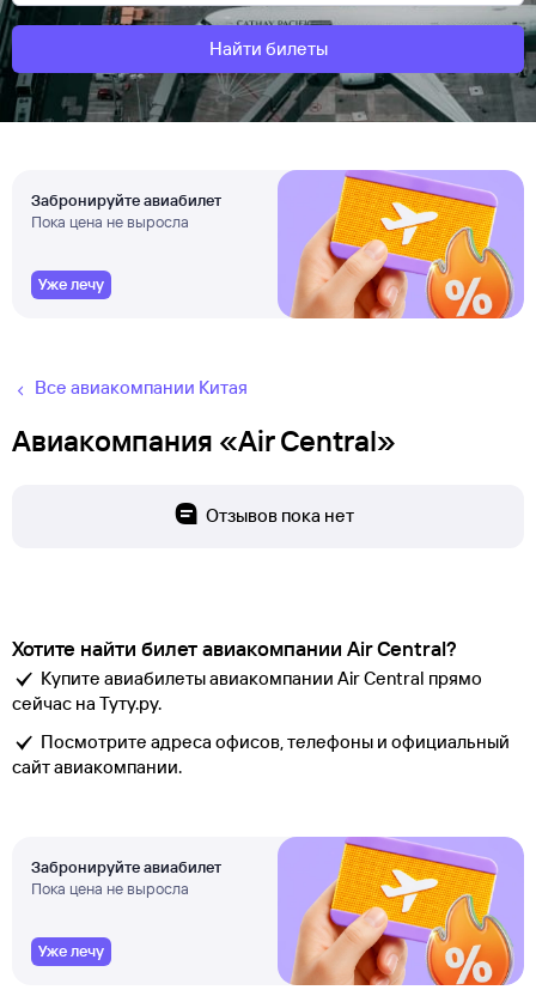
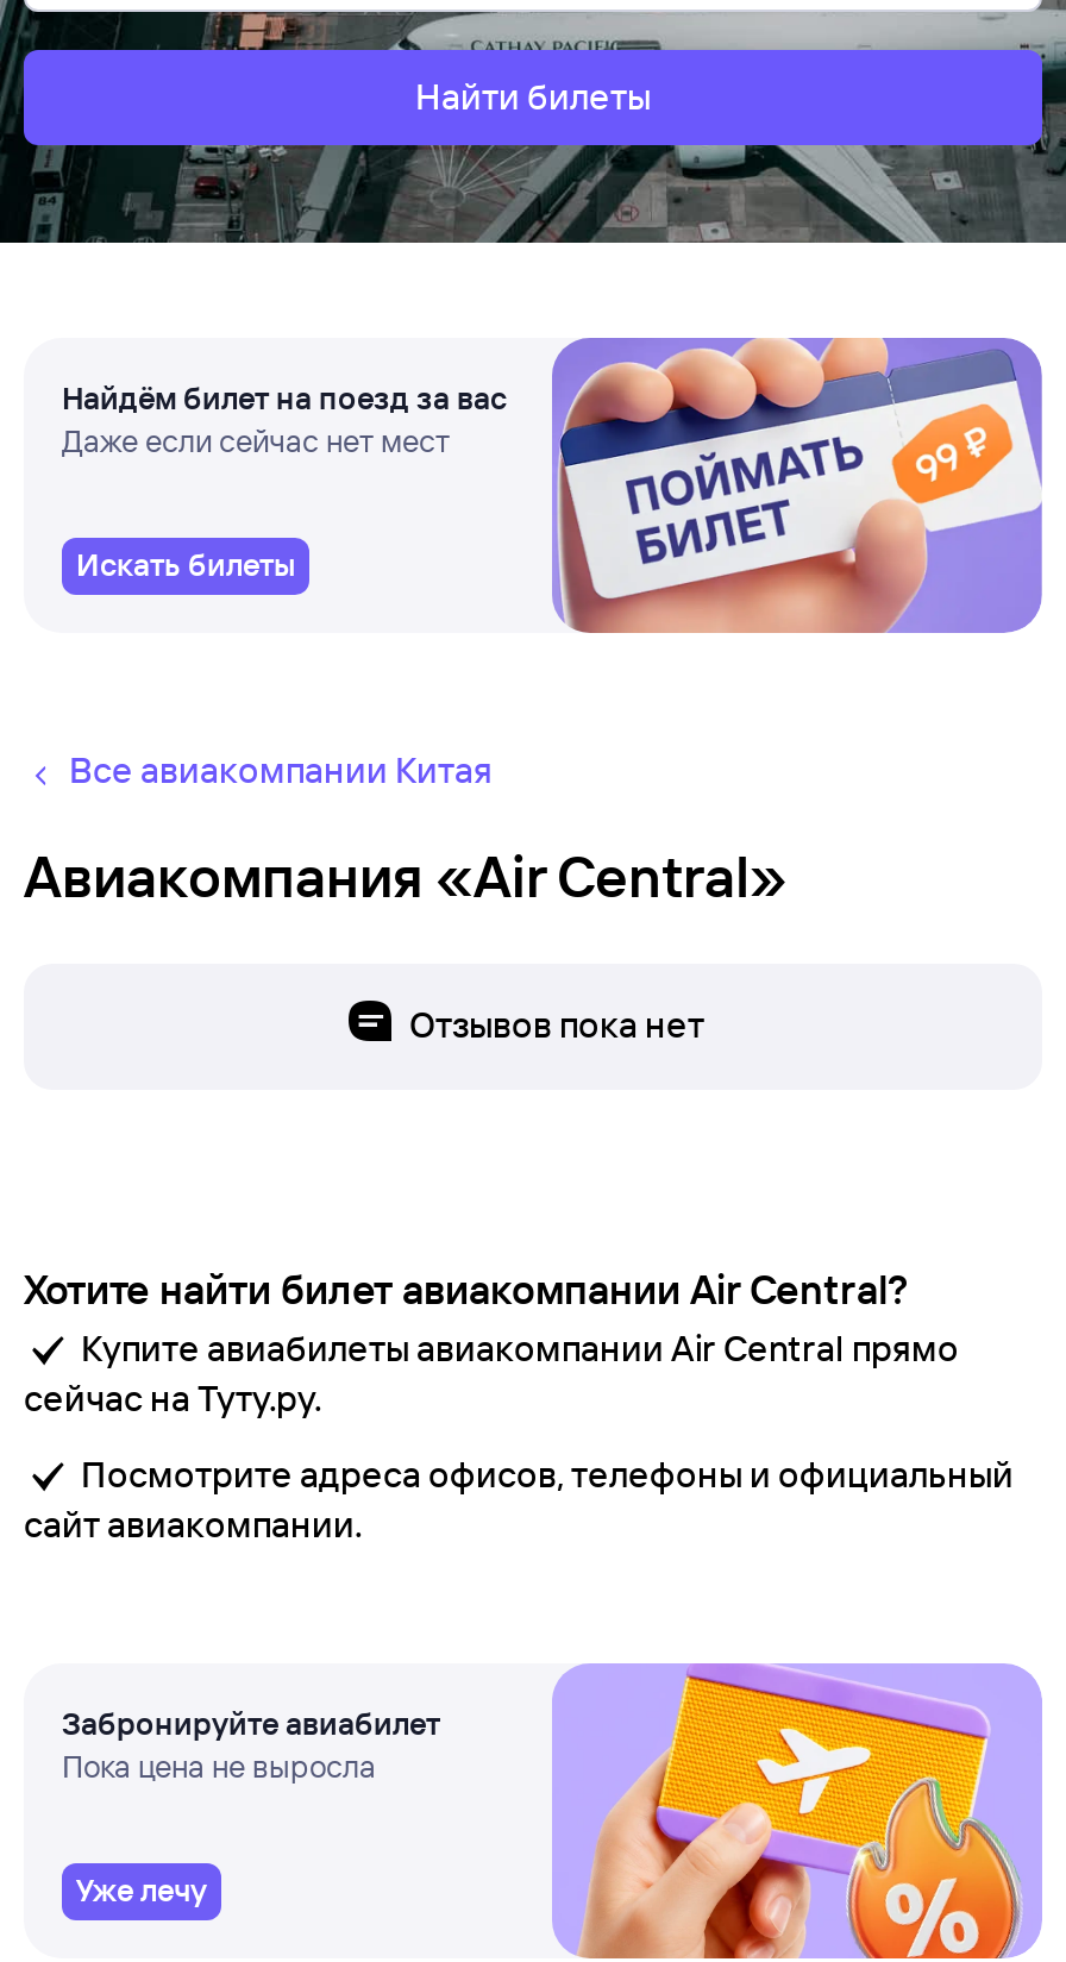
- [image]
+ [image]

- Забронируйте авиабилет
- Пока цена не выросла
+ Найдём билет на поезд за вас
+ Даже если сейчас нет мест

- Уже лечу
+ Искать билеты
